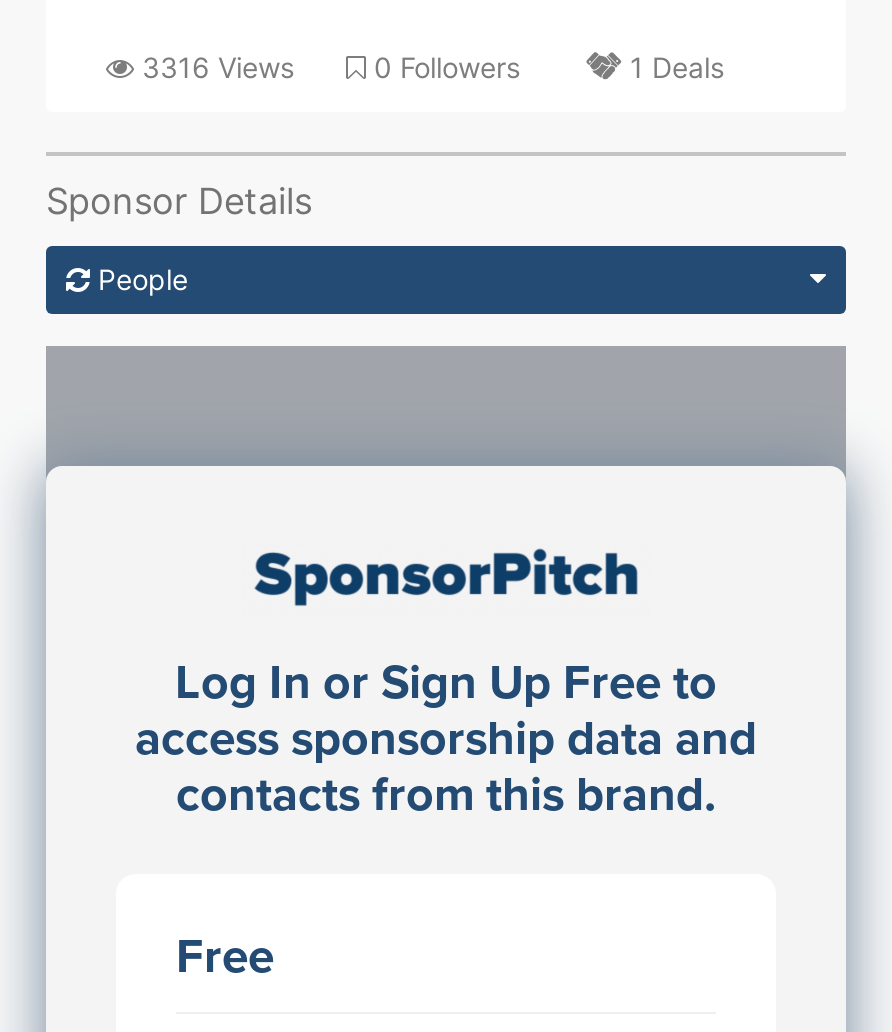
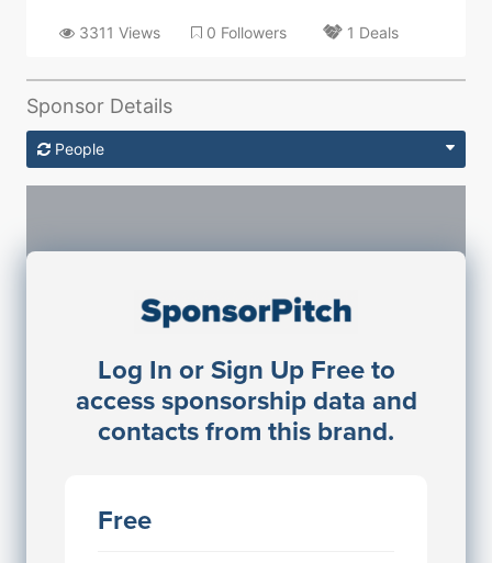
- 3316 Views
+ 3311 Views
